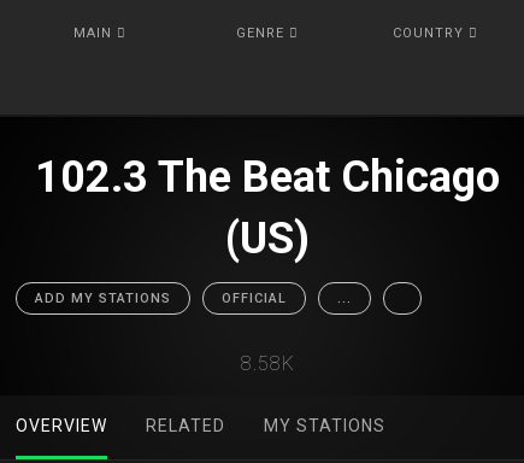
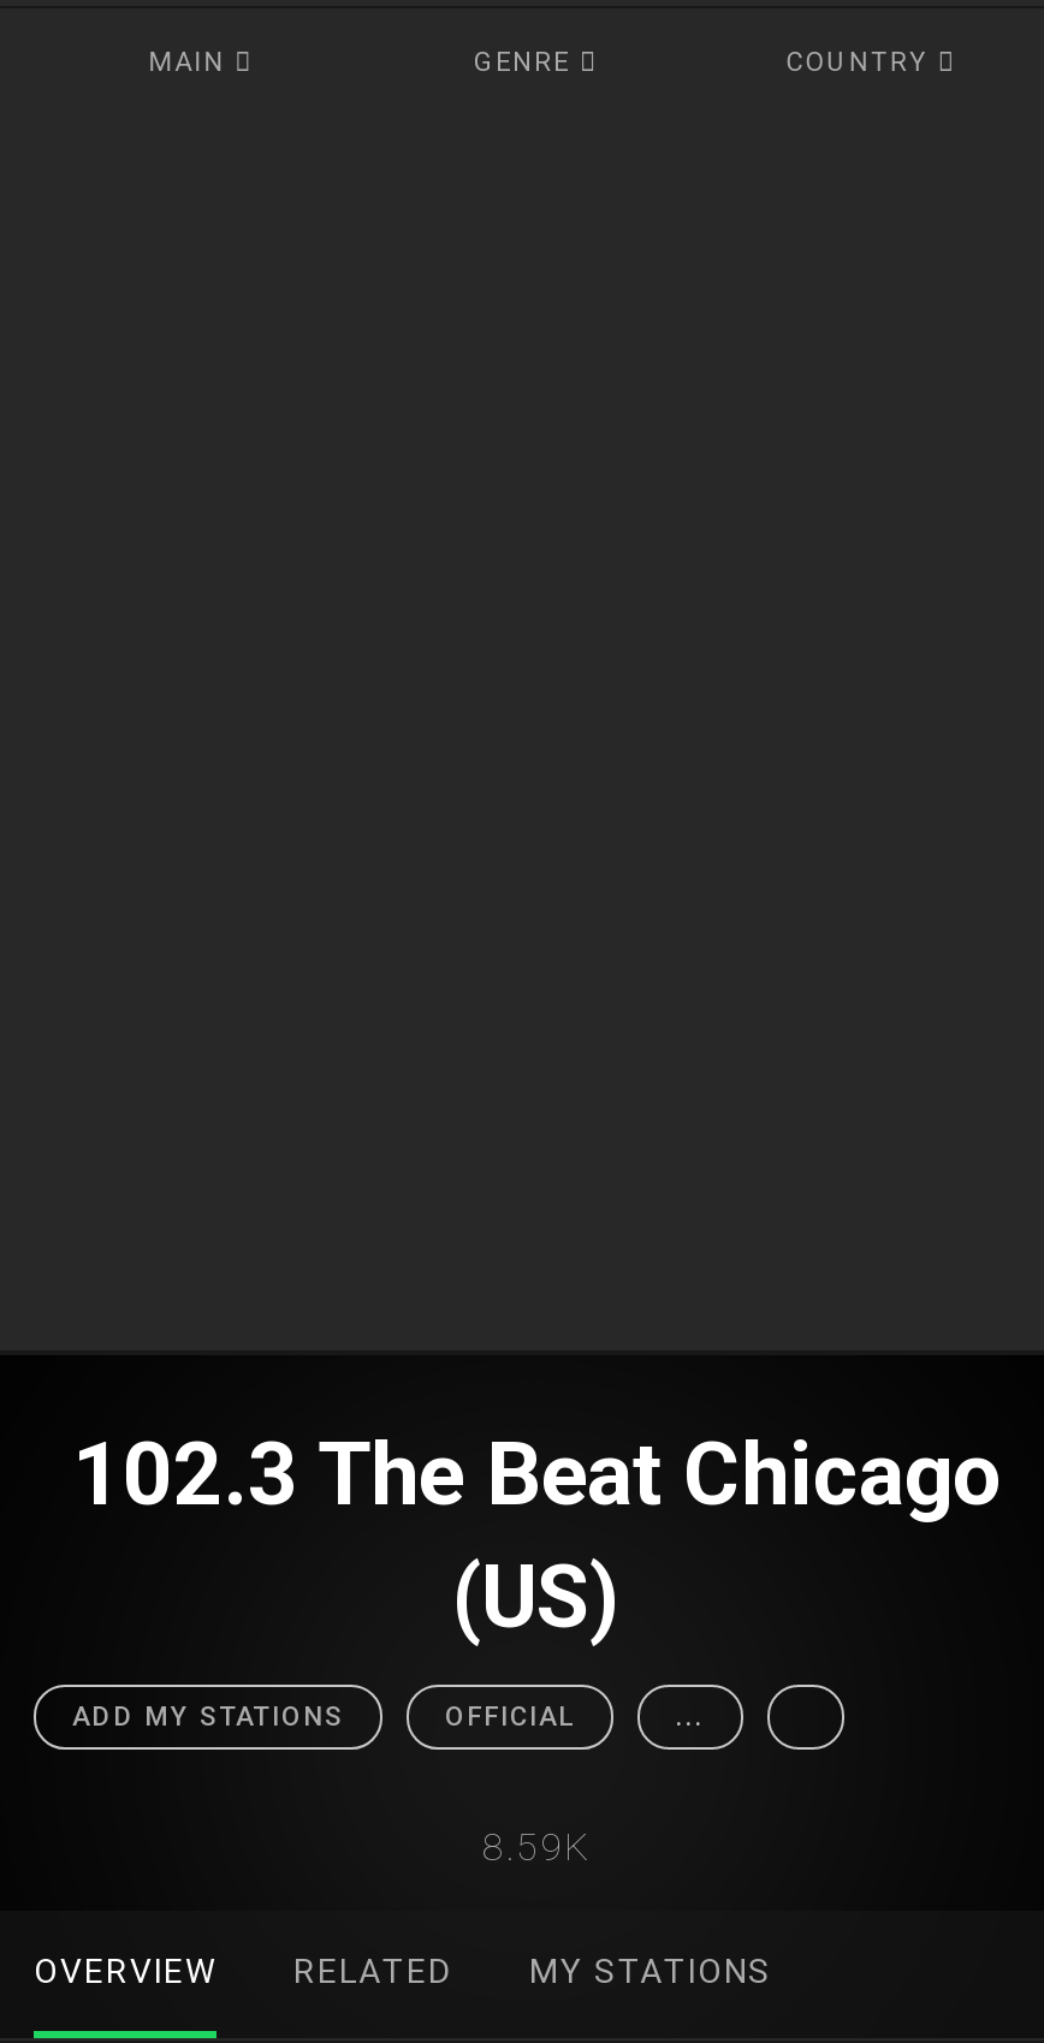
- 8.58K
+ 8.59K
